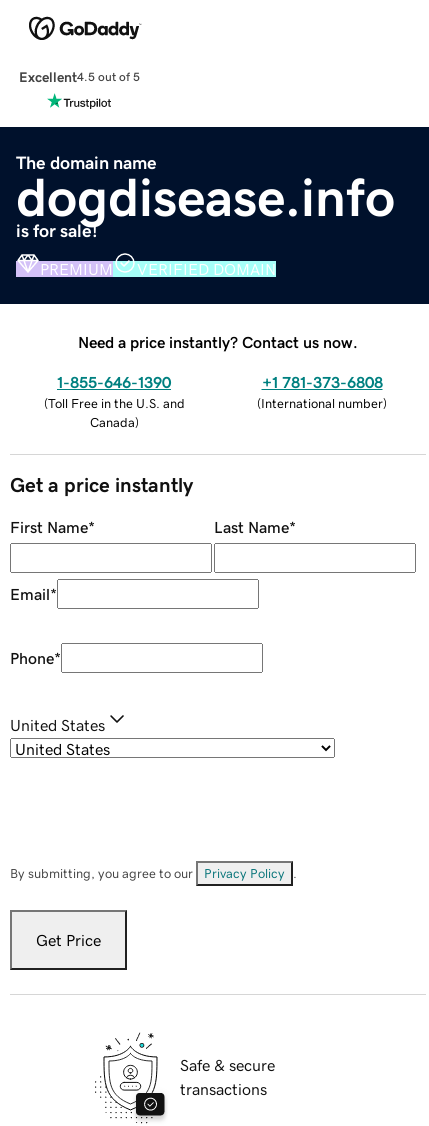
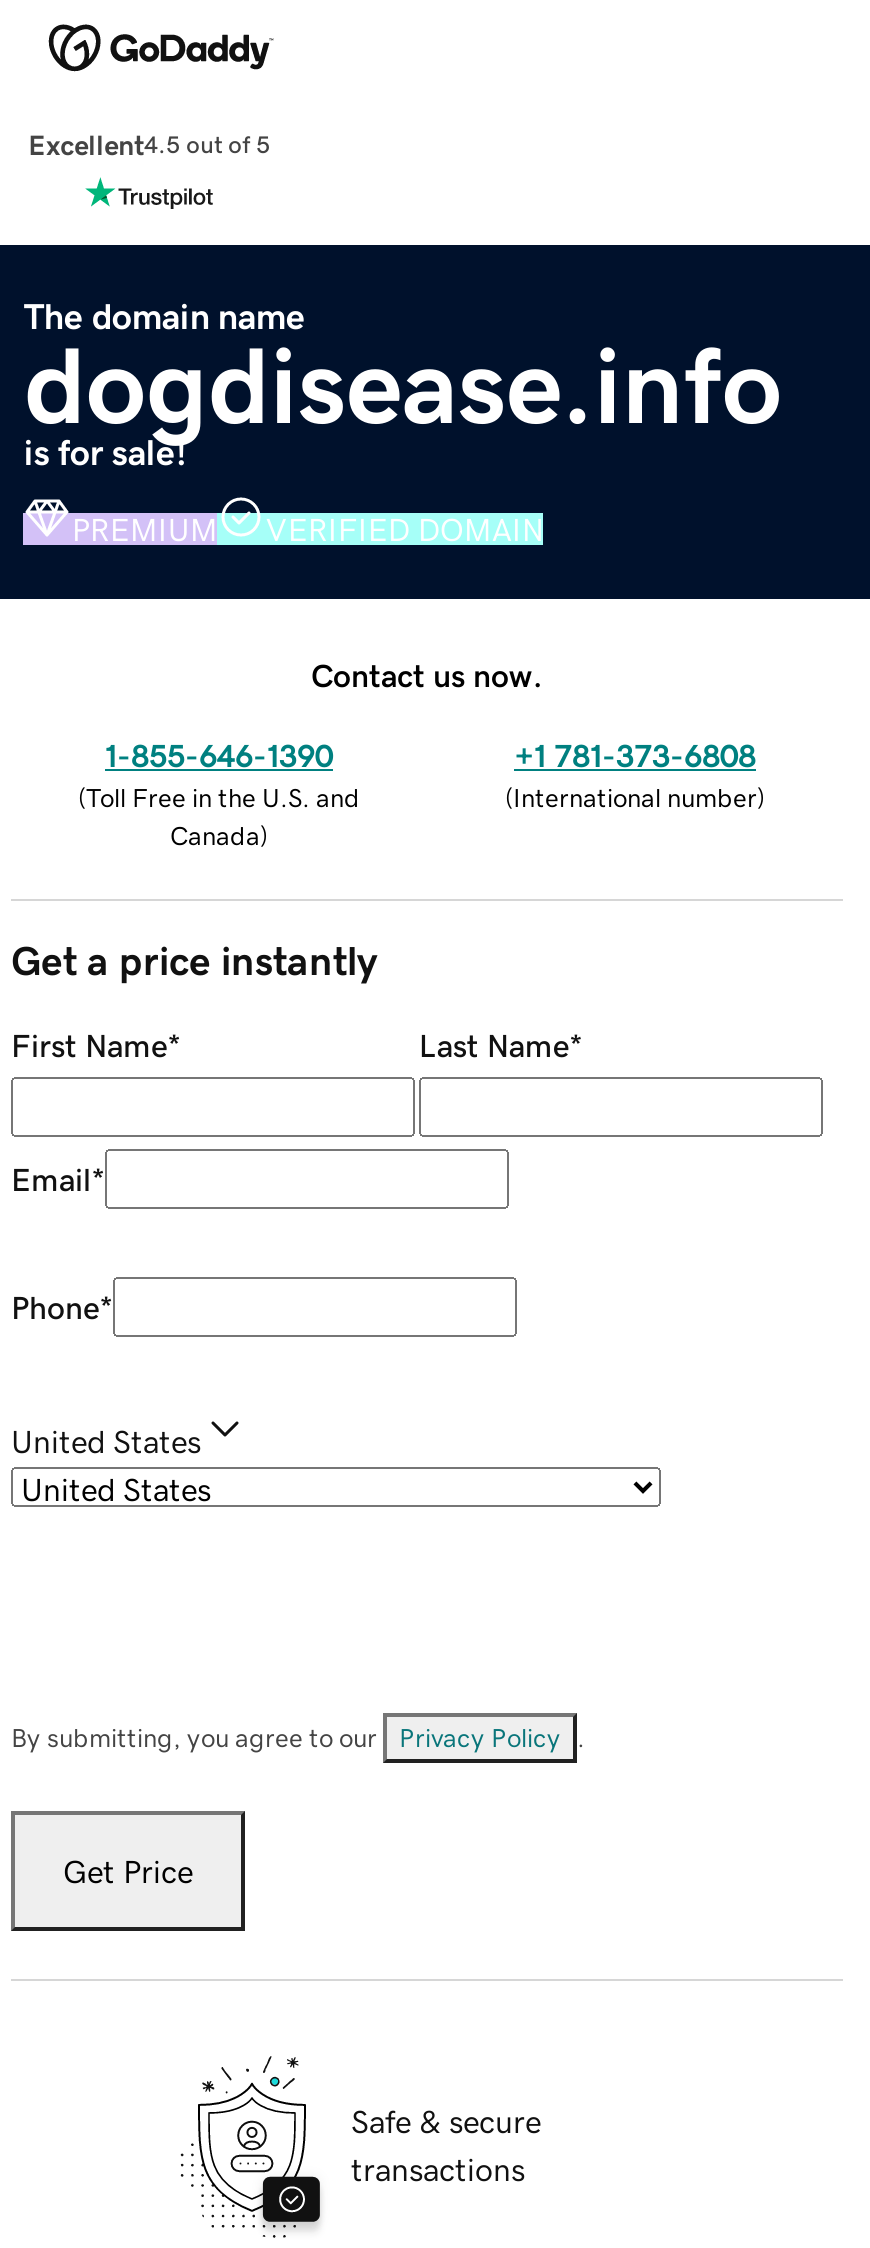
- Need a price instantly? Contact us now.
+ Contact us now.
